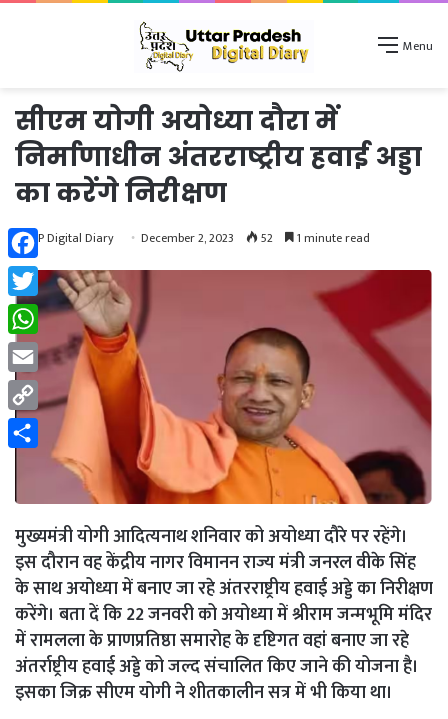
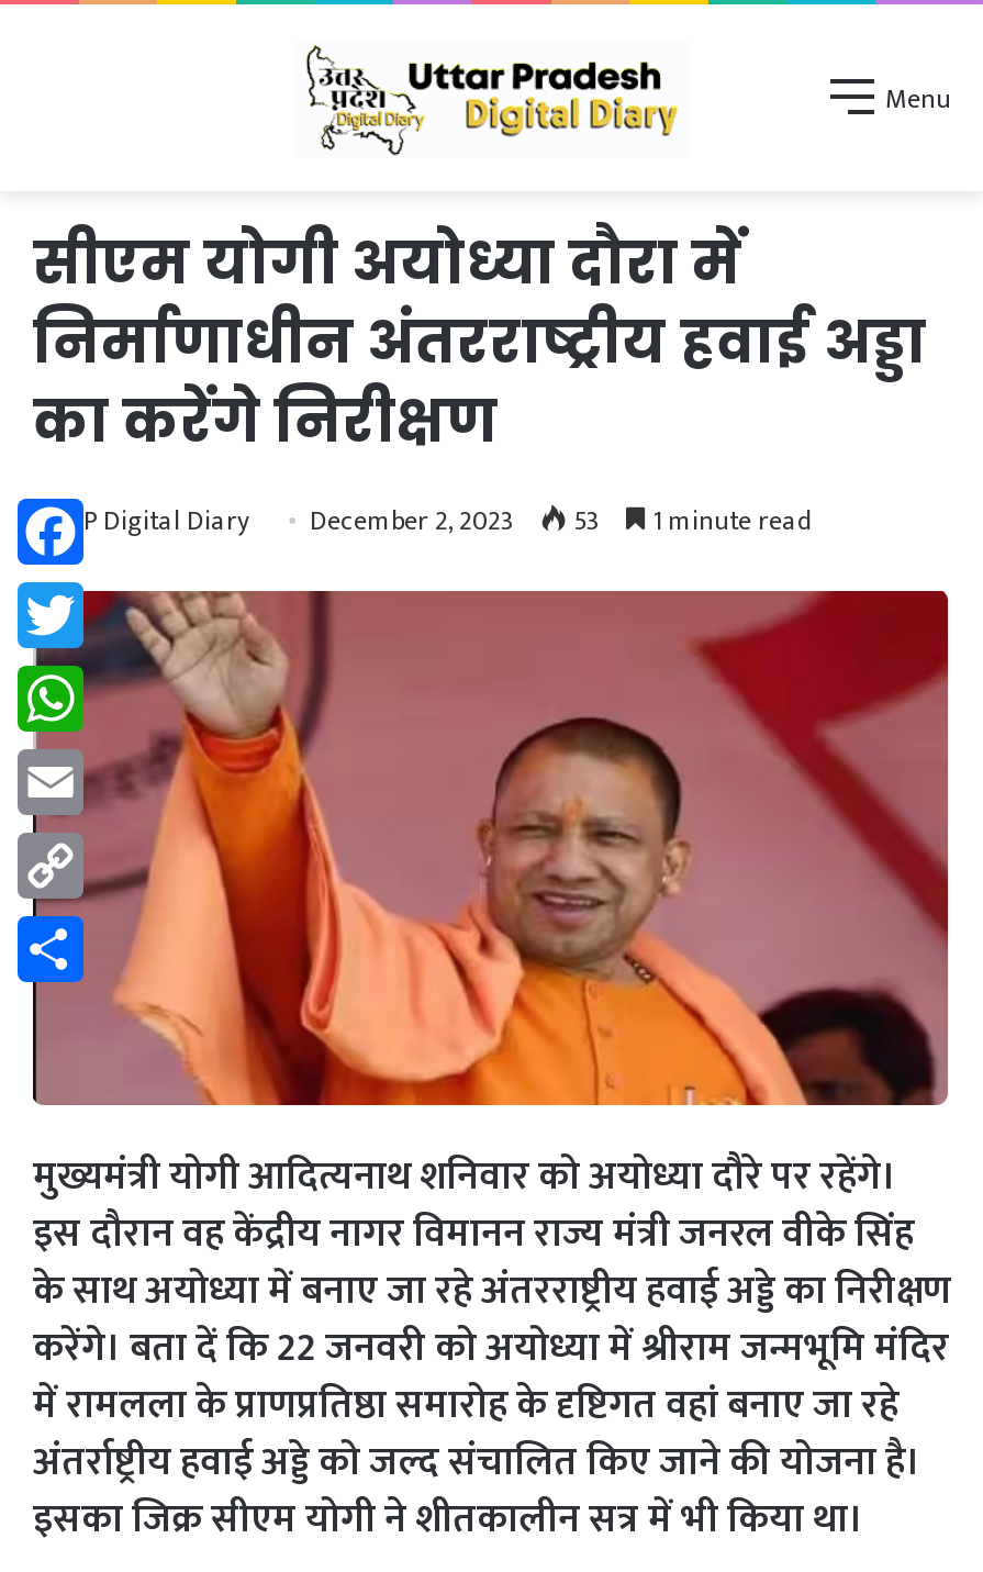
- 52
+ 53
